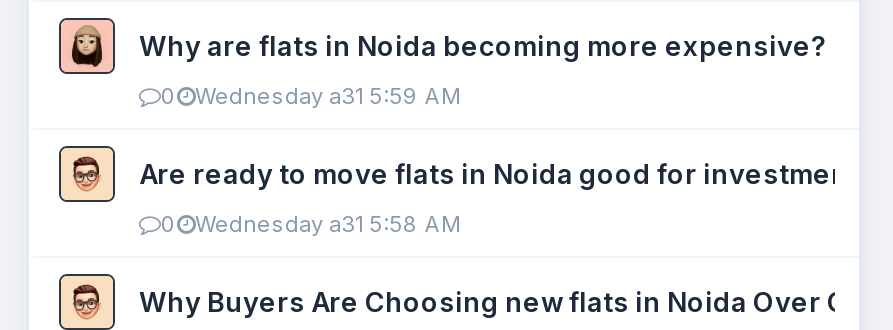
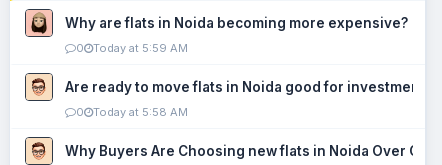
- Wednesday a31 5:59 AM
+ Today at 5:59 AM

- Wednesday a31 5:58 AM
+ Today at 5:58 AM
